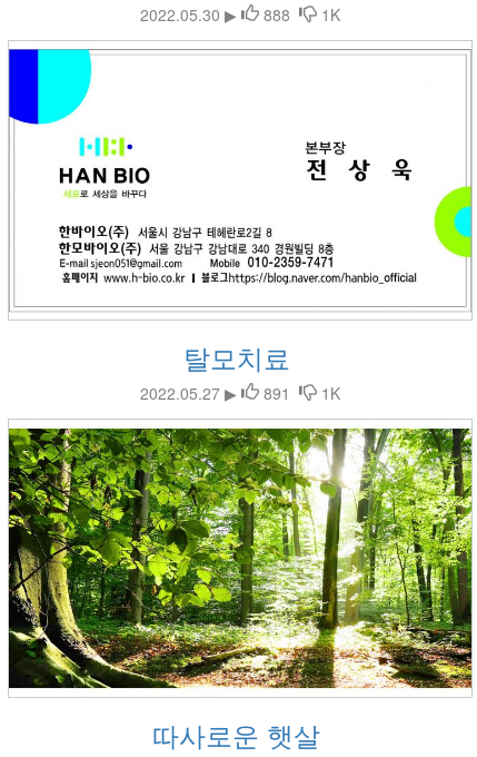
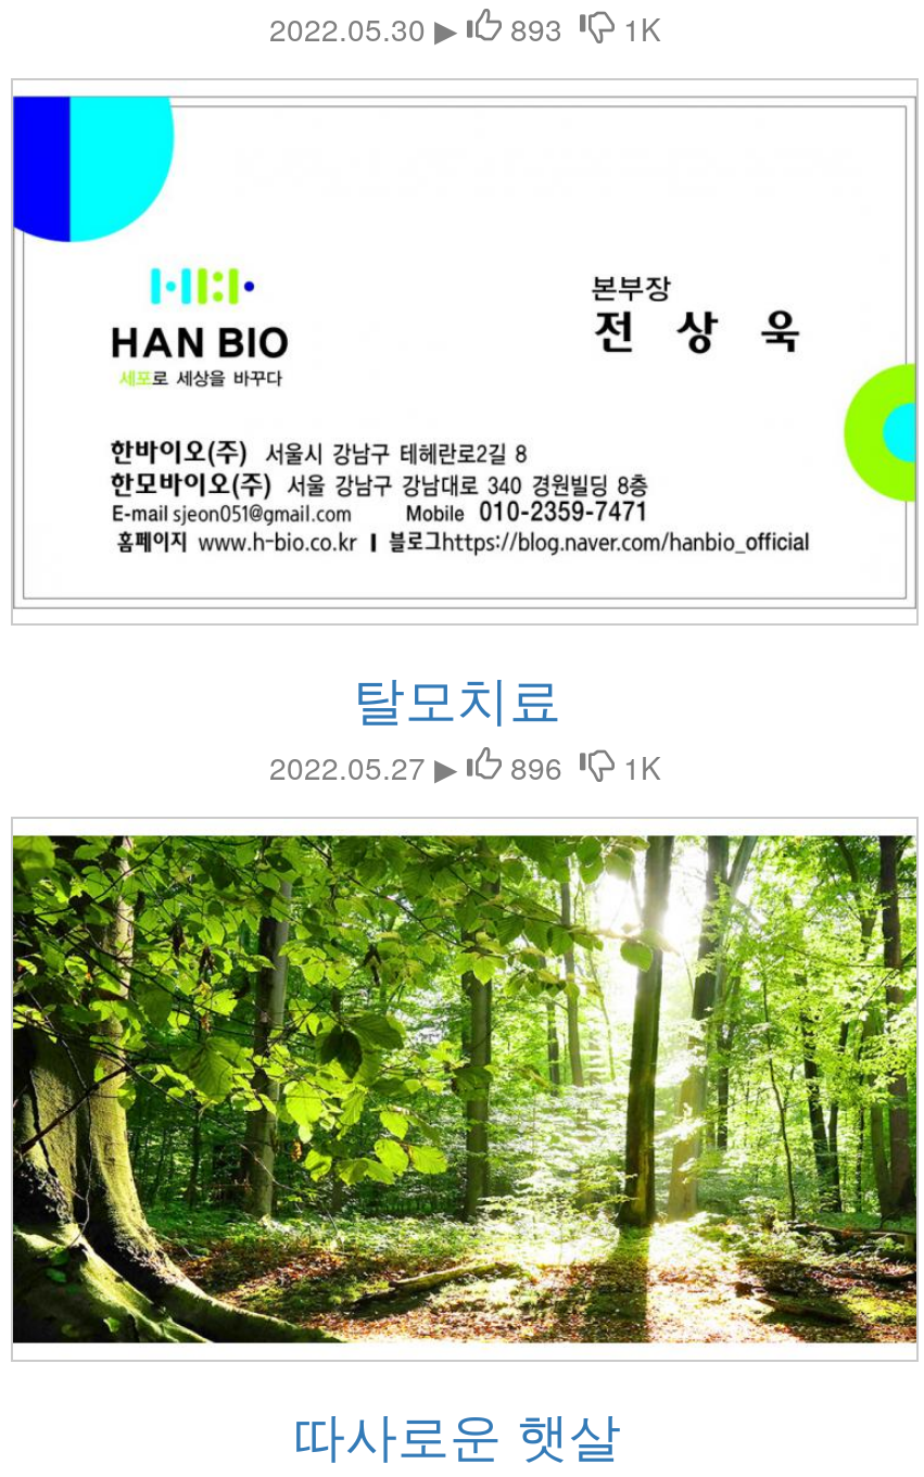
- 888
+ 893

- 891
+ 896
